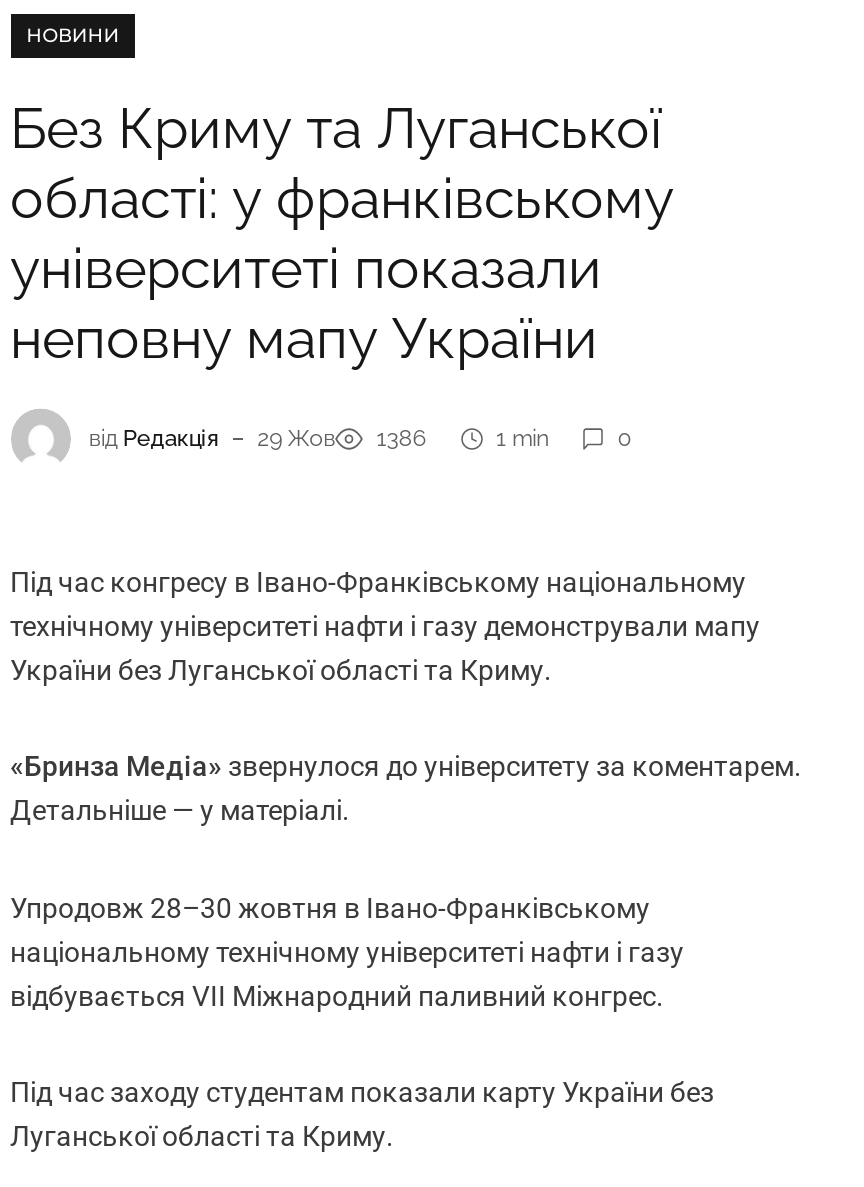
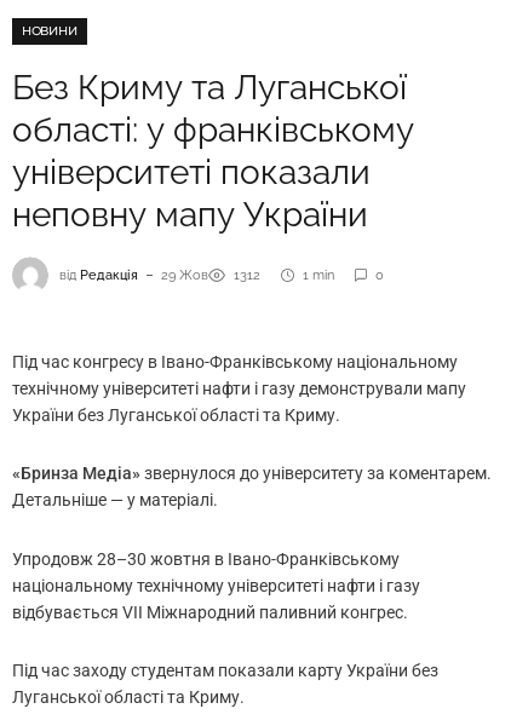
- від Редакція 29 Жов 1386
+ від Редакція 29 Жов 1312
